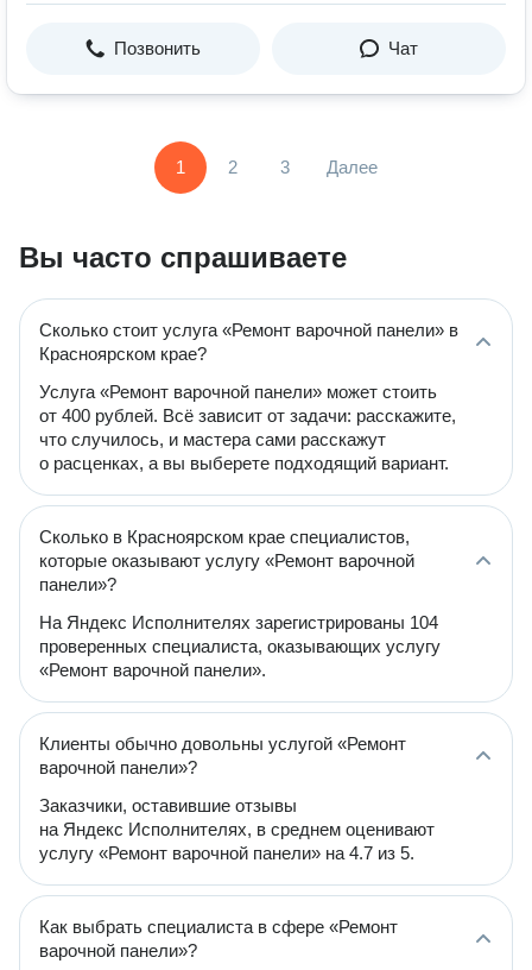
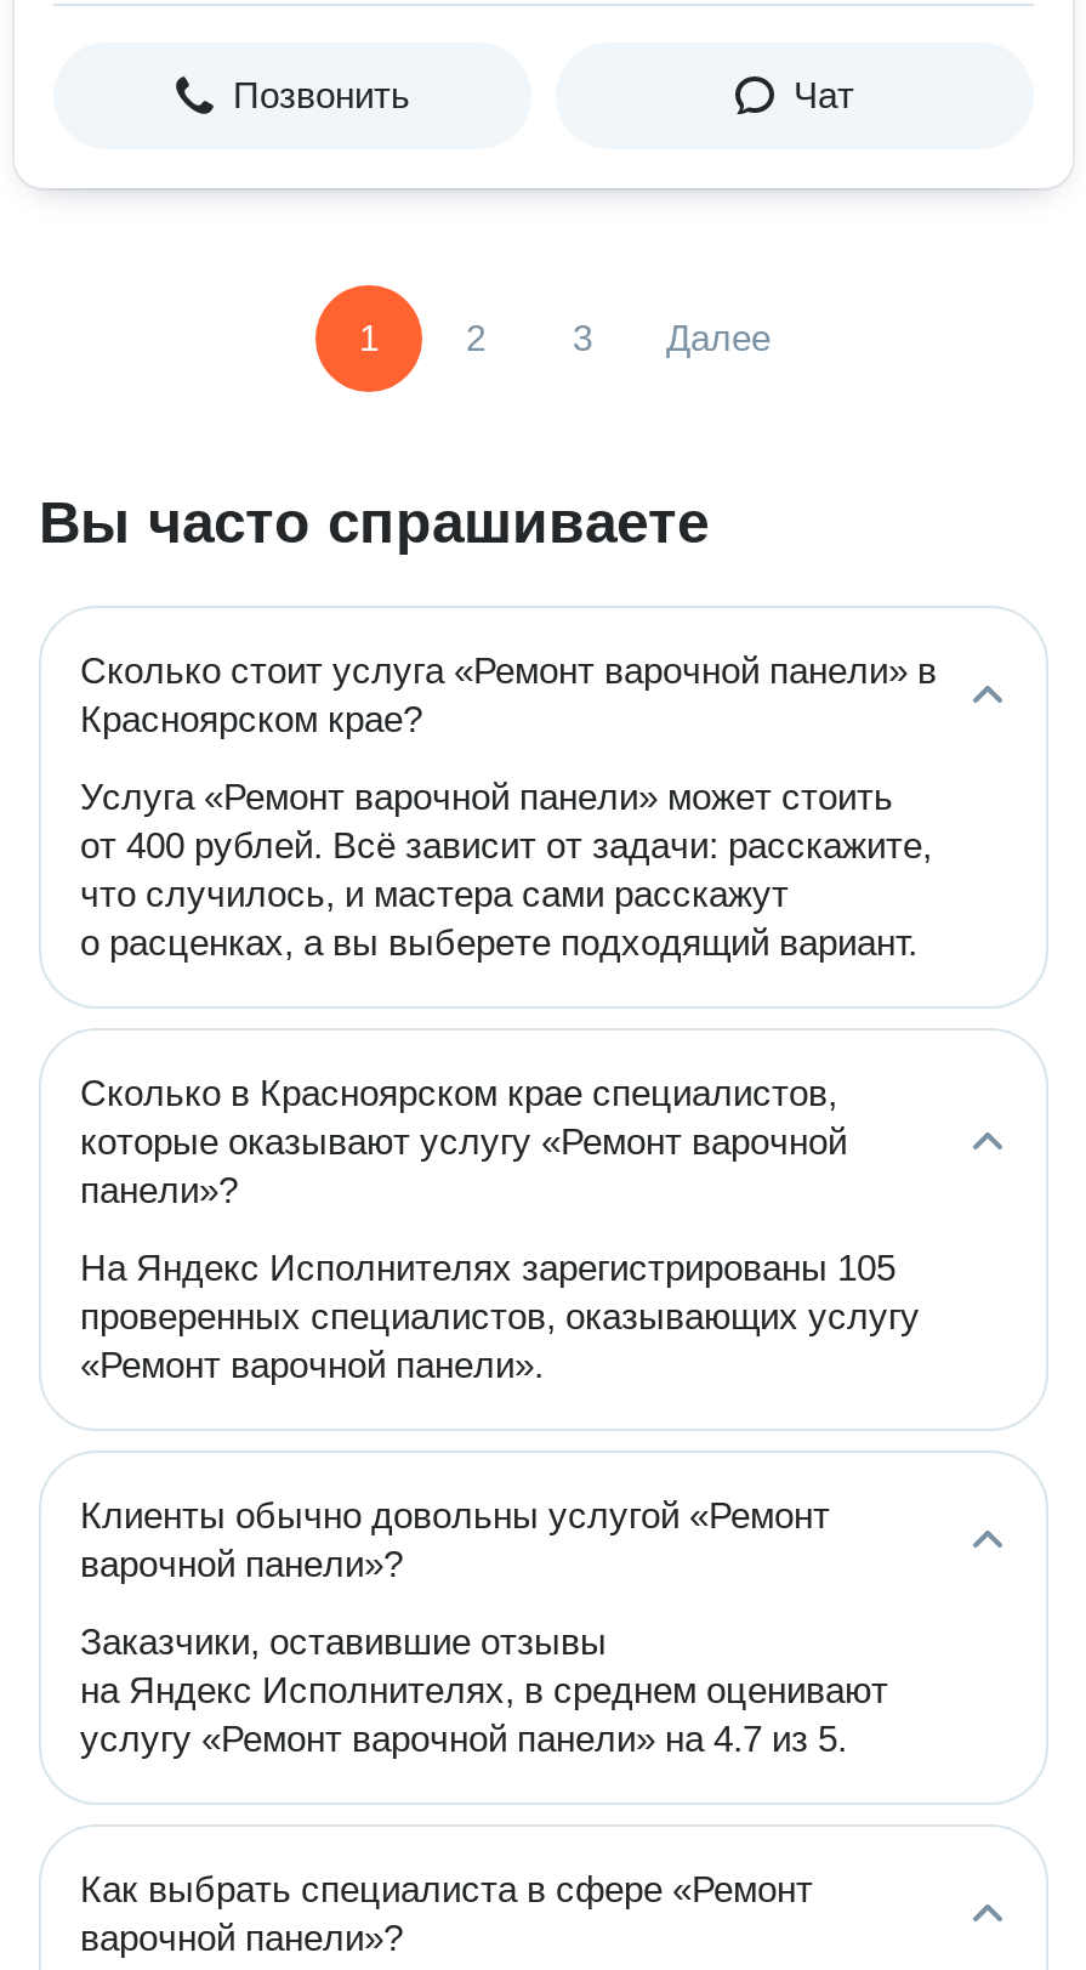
- На Яндекс Исполнителях зарегистрированы 104
+ На Яндекс Исполнителях зарегистрированы 105

- проверенных специалиста, оказывающих услугу
+ проверенных специалистов, оказывающих услугу
